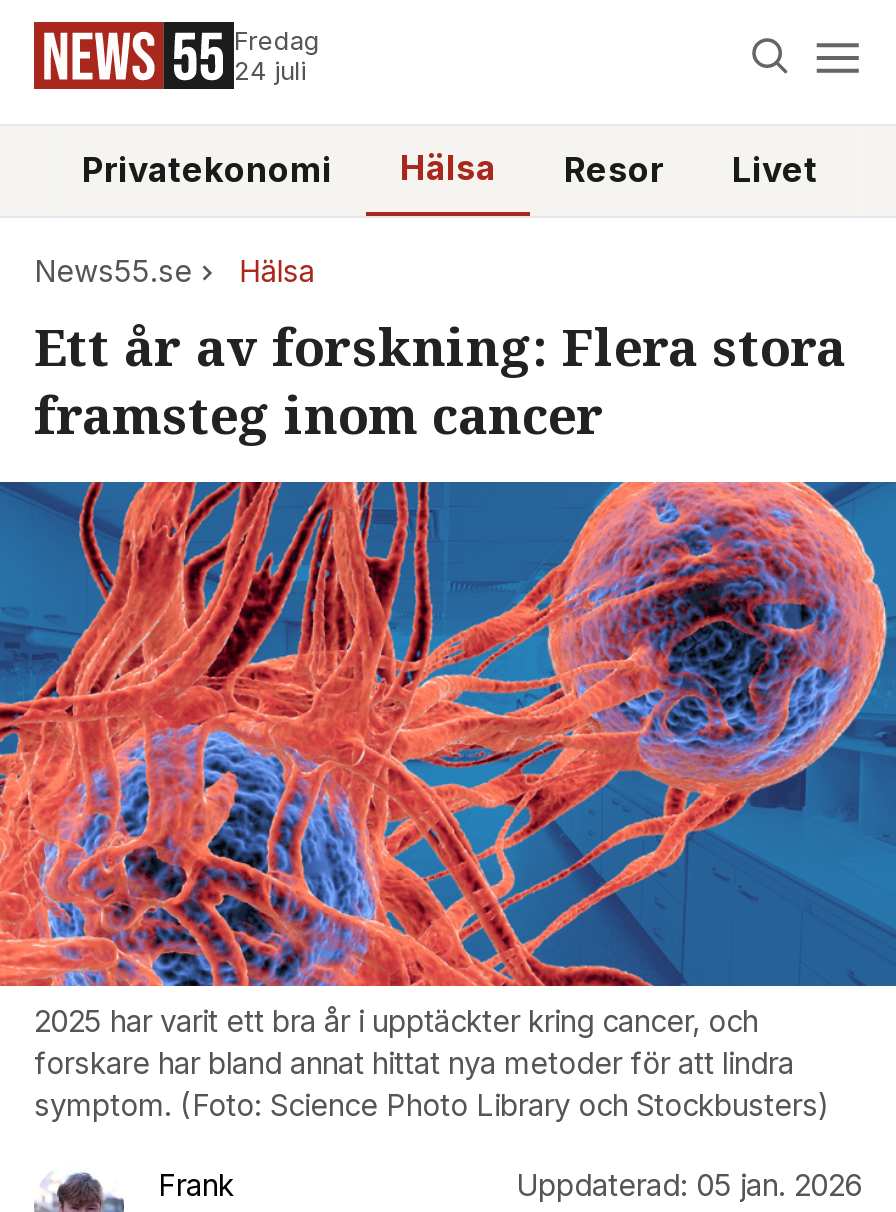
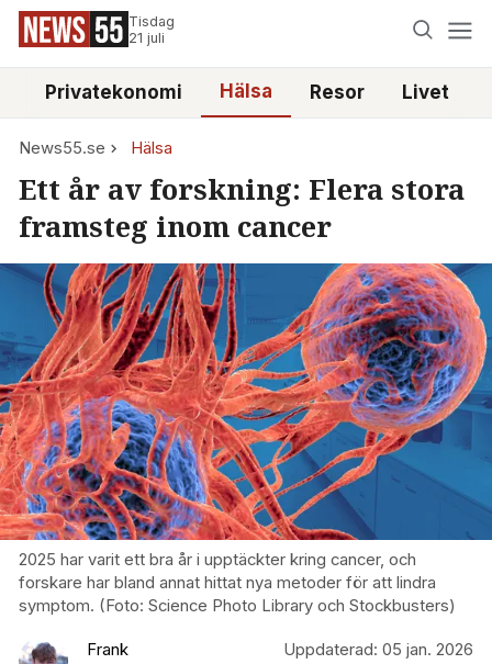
- Fredag
- 24 juli
+ Tisdag
+ 21 juli
